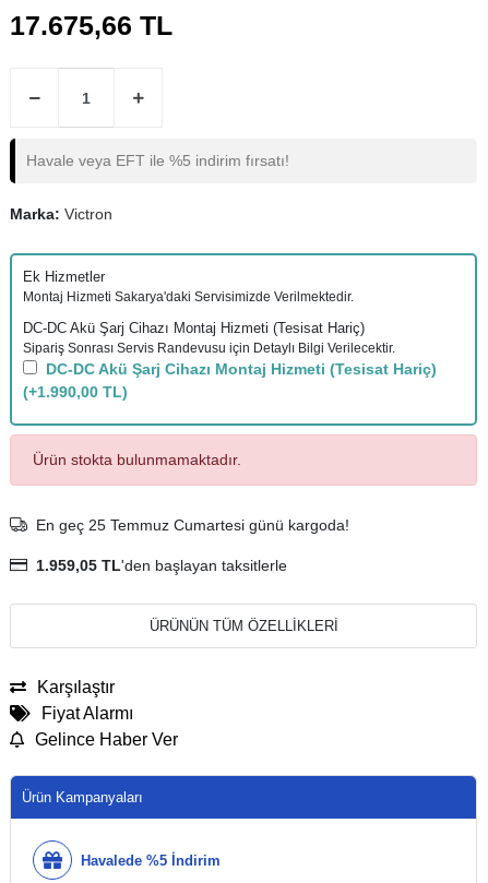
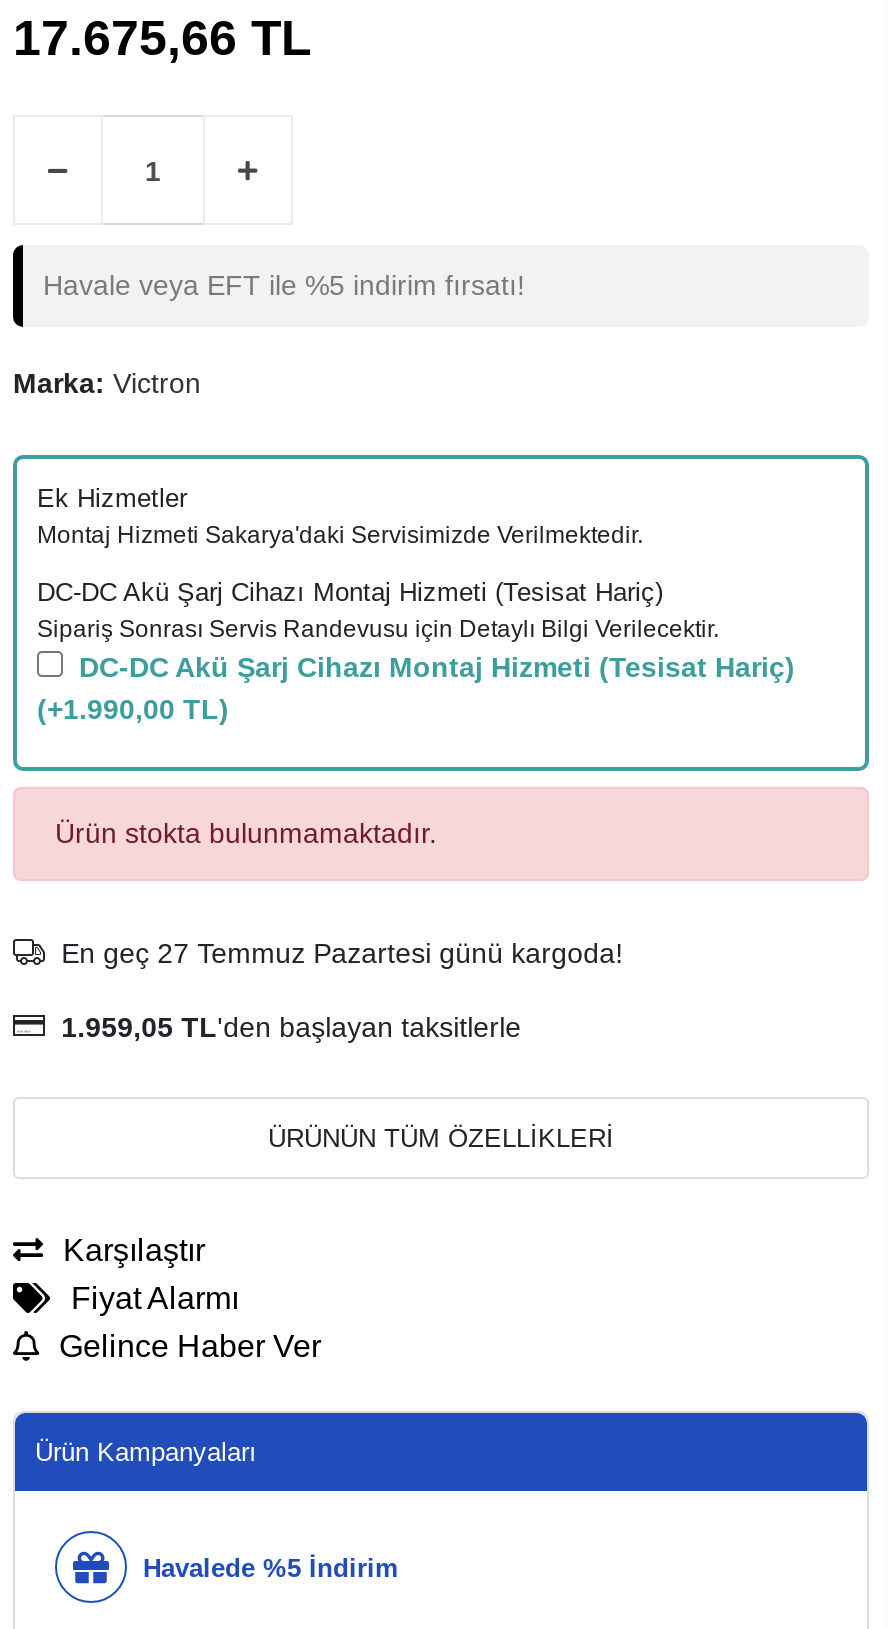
- En geç 25 Temmuz Cumartesi günü kargoda!
+ En geç 27 Temmuz Pazartesi günü kargoda!
